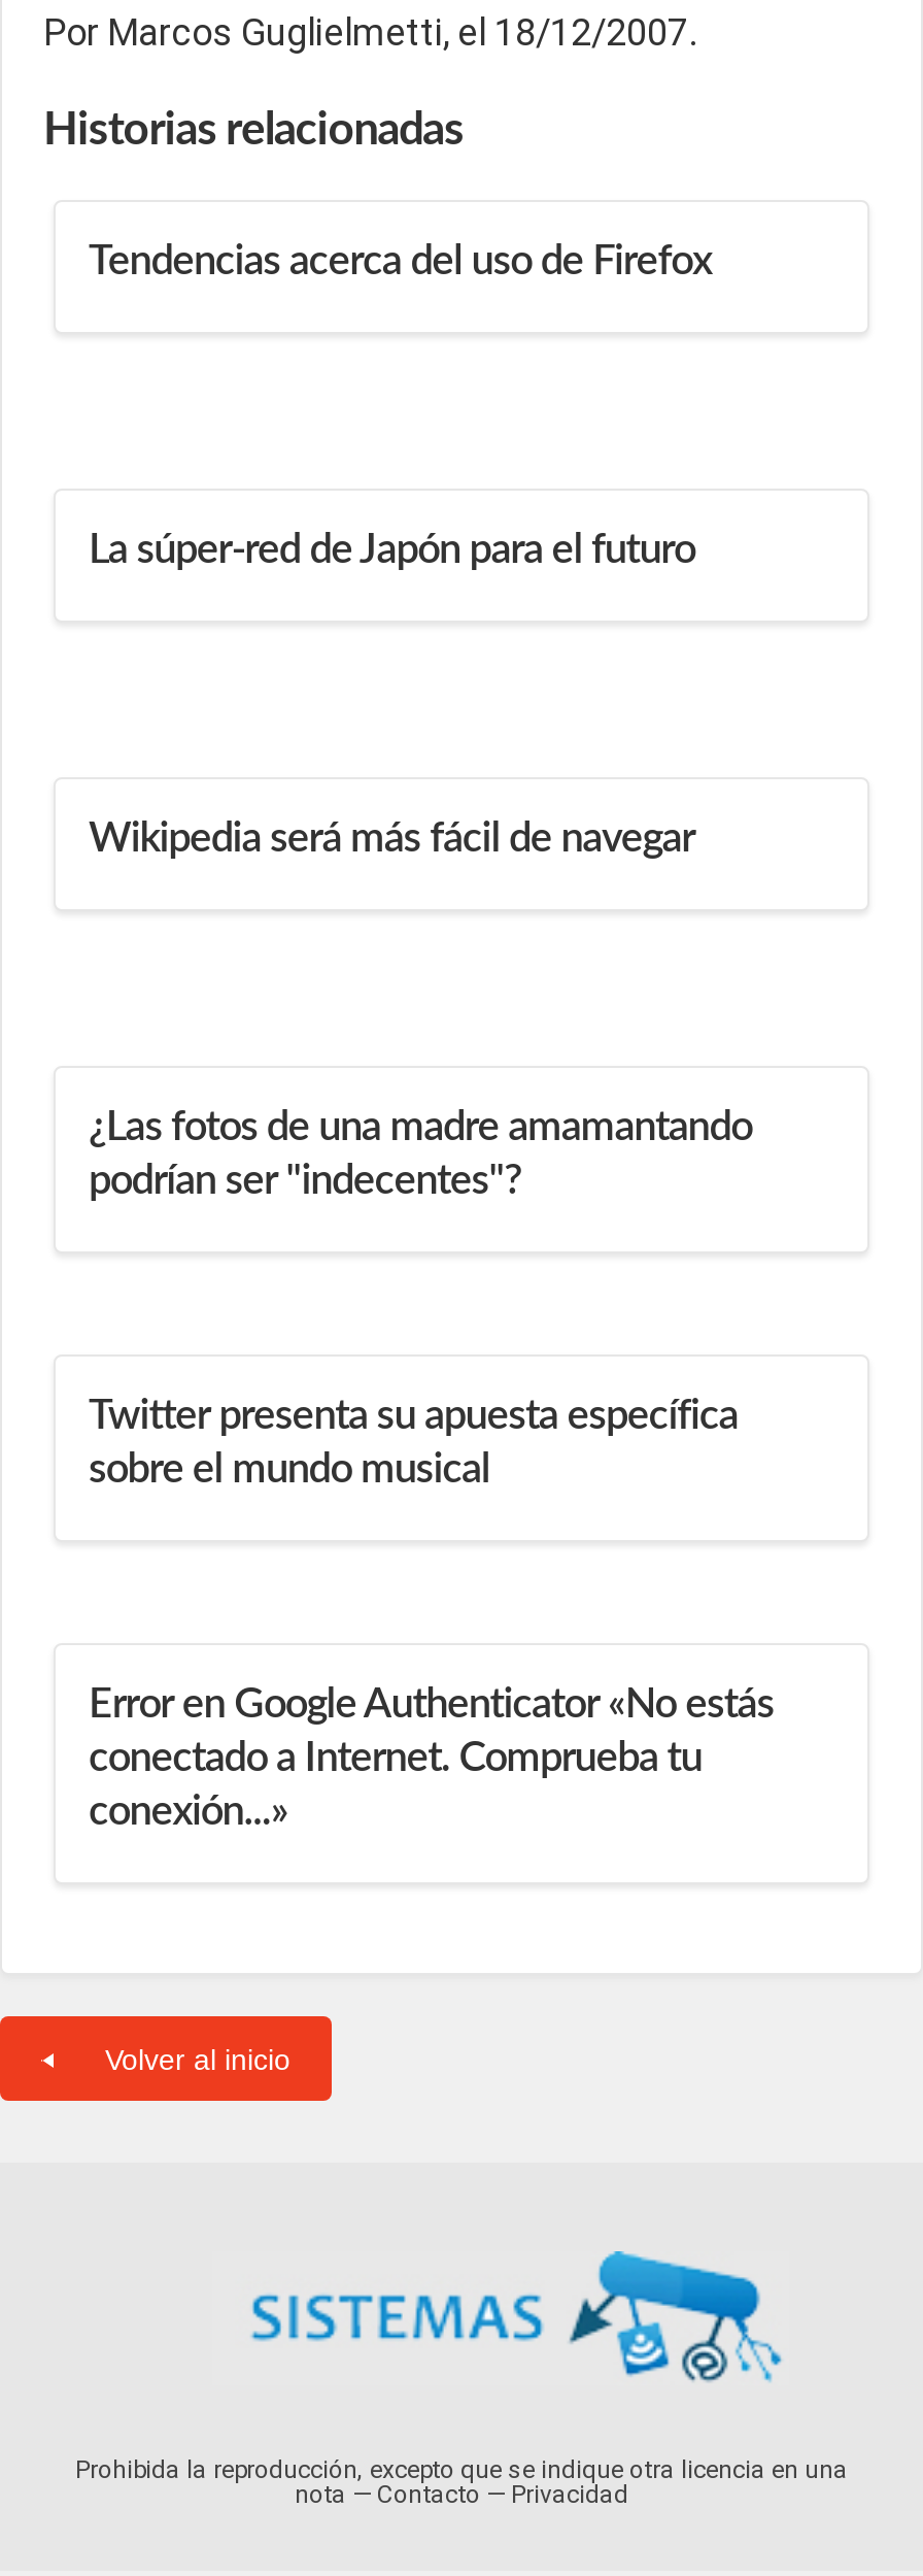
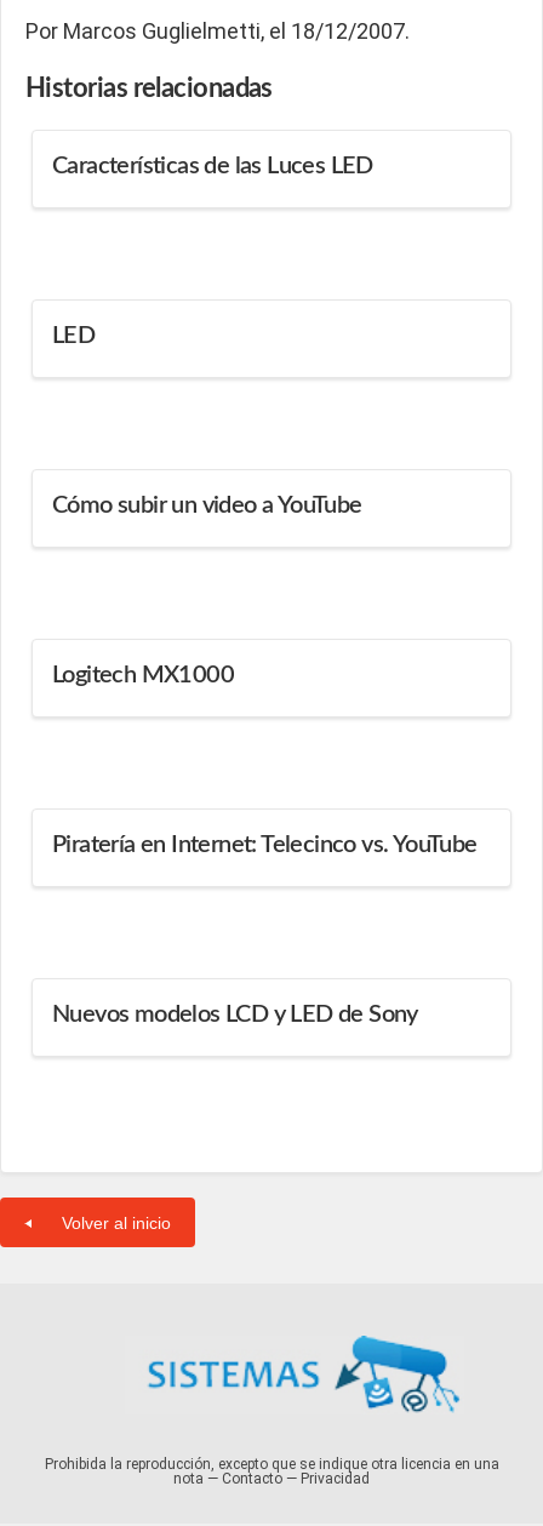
- Tendencias acerca del uso de Firefox
+ Características de las Luces LED

- La súper-red de Japón para el futuro
+ LED

- Wikipedia será más fácil de navegar
+ Cómo subir un video a YouTube

- ¿Las fotos de una madre amamantando
- podrían ser "indecentes"?
+ Logitech MX1000

- Twitter presenta su apuesta específica
- sobre el mundo musical
+ Piratería en Internet: Telecinco vs. YouTube

- Error en Google Authenticator «No estás
- conectado a Internet. Comprueba tu
- conexión...»
+ Nuevos modelos LCD y LED de Sony
